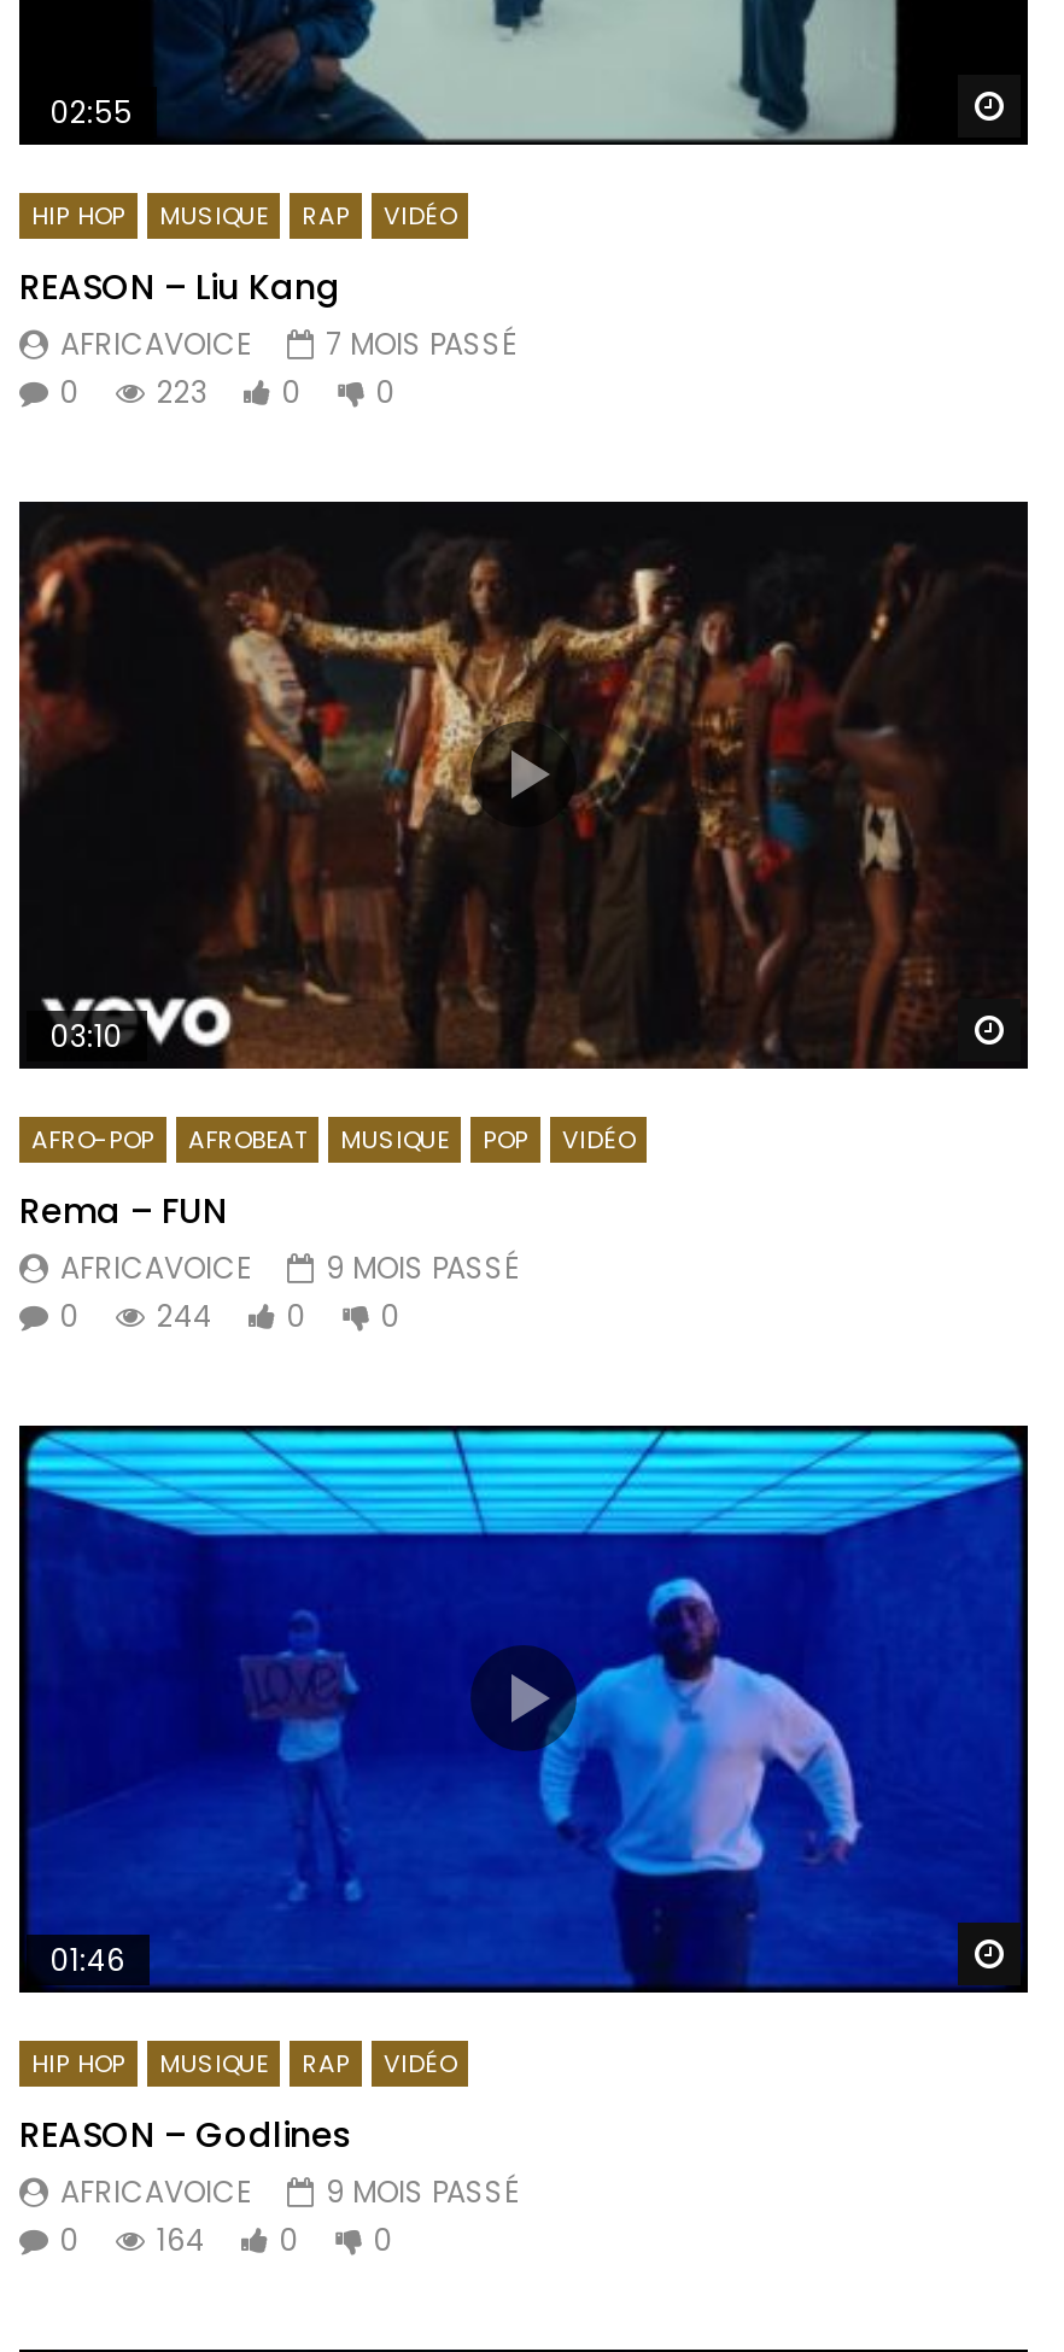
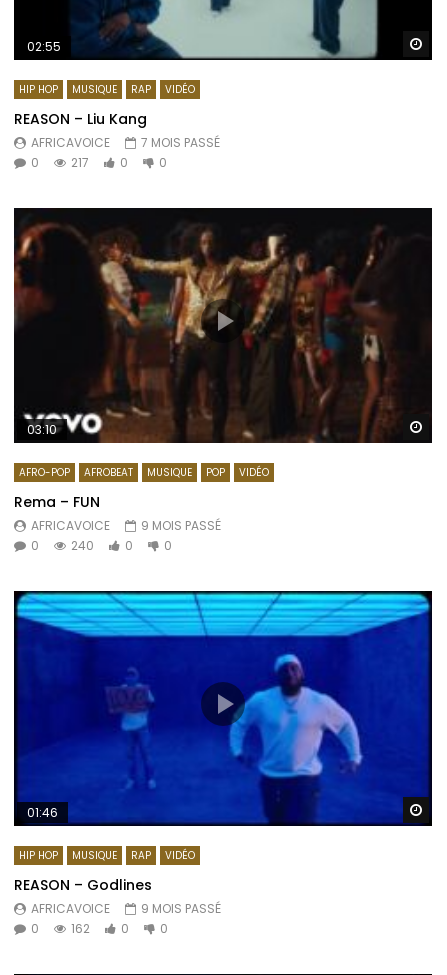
- 0 223 0 0
+ 0 217 0 0

- 0 244 0 0
+ 0 240 0 0

- 0 164 0 0
+ 0 162 0 0
